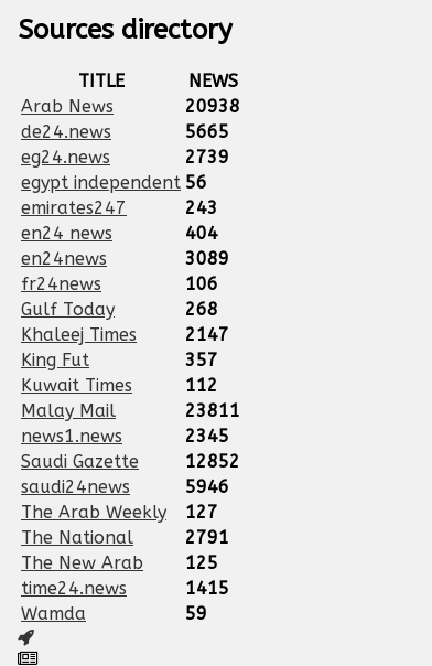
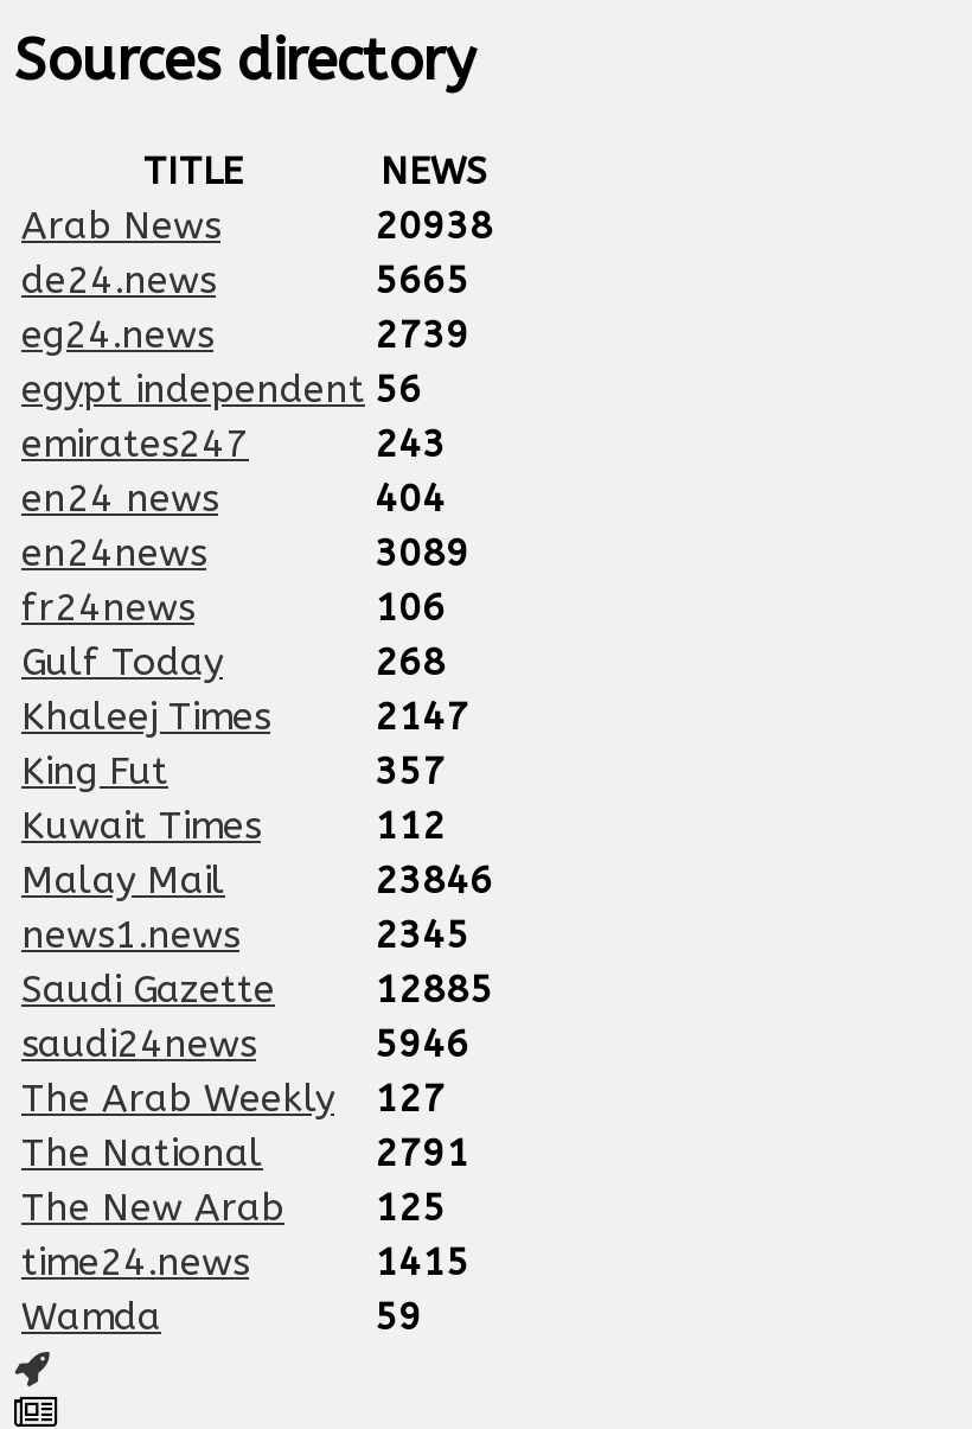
- 23811
+ 23846

- 12852
+ 12885
